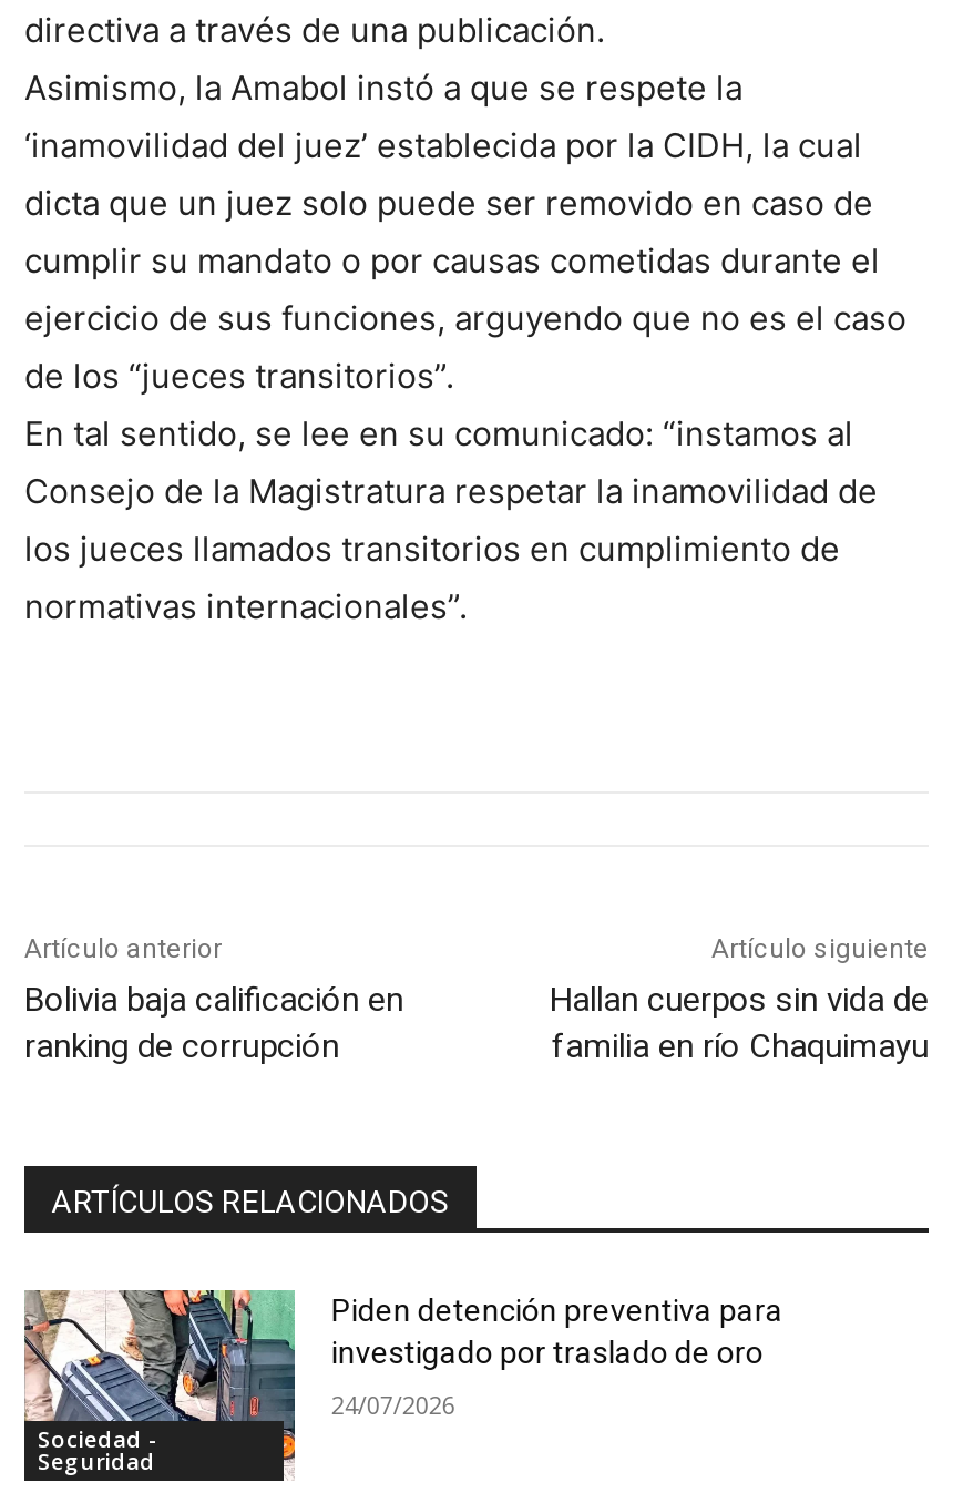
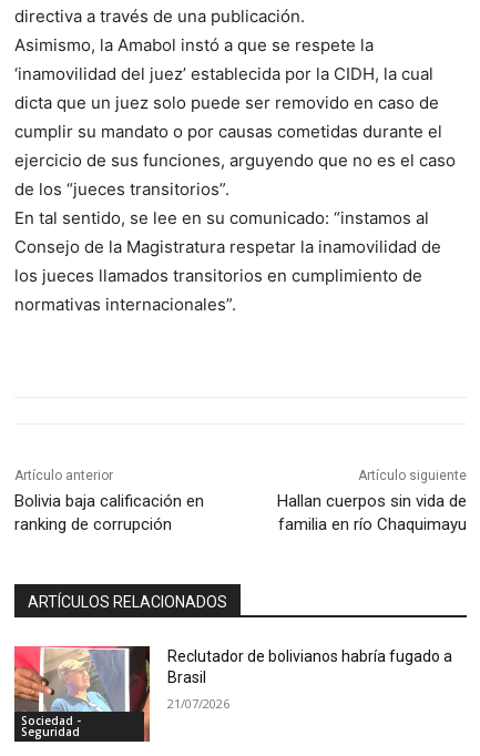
- [image]
- Piden detención preventiva para
- investigado por traslado de oro
+ [image]
+ Reclutador de bolivianos habría fugado a
+ Brasil

- 24/07/2026
+ 21/07/2026
